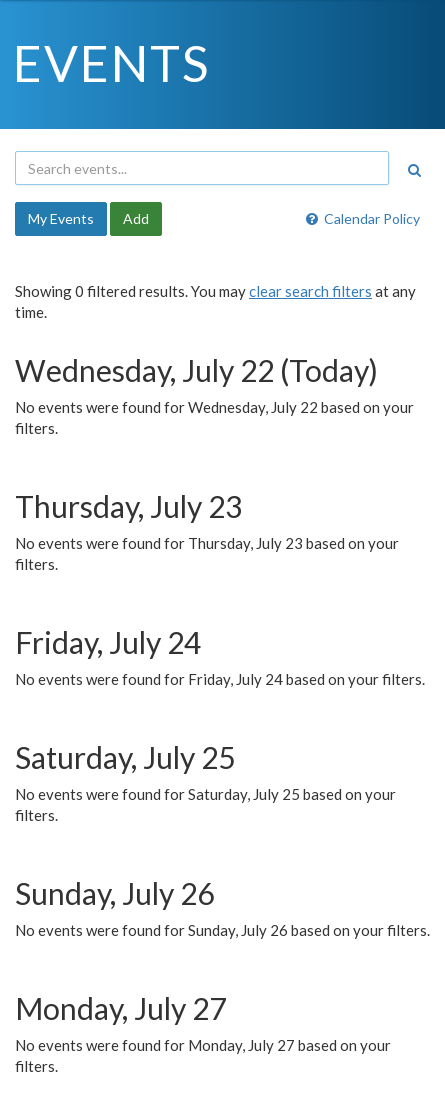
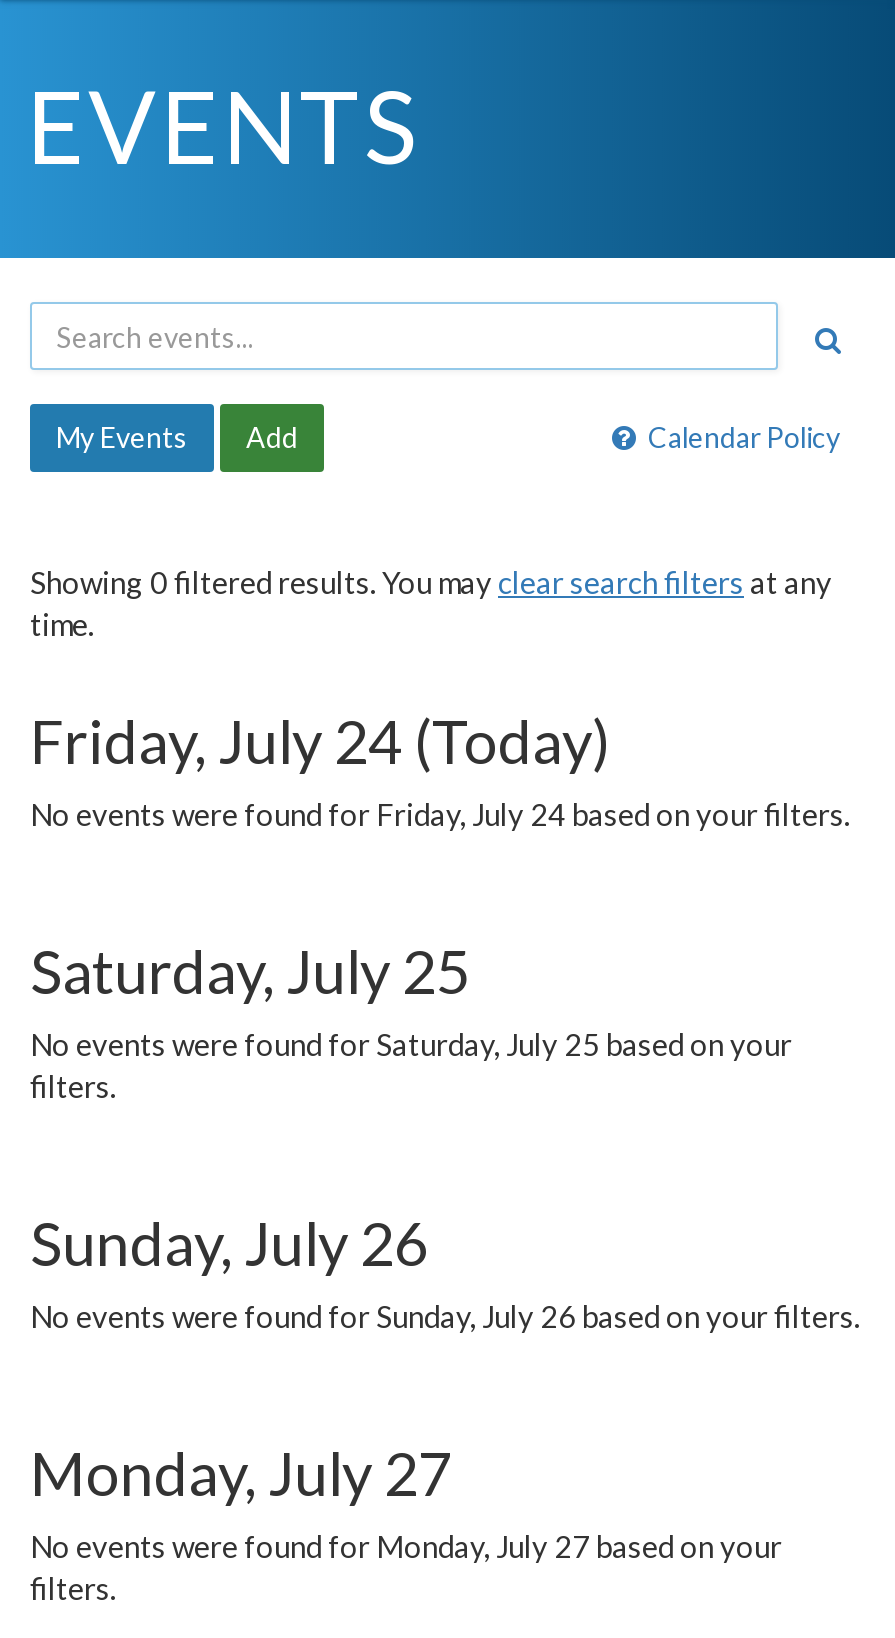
- Wednesday, July 22 (Today)
- No events were found for Wednesday, July 22 based on your
- filters.
- Thursday, July 23
- No events were found for Thursday, July 23 based on your
- filters.
- Friday, July 24
+ Friday, July 24 (Today)
